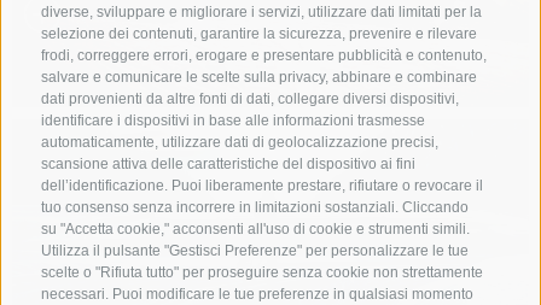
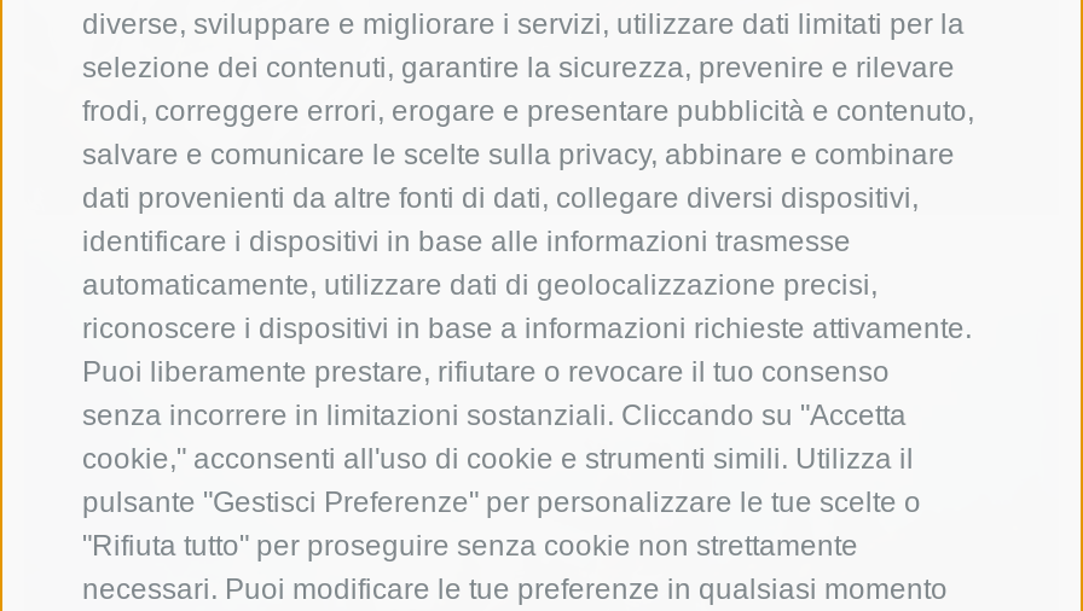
- scansione attiva delle caratteristiche del dispositivo ai fini
- dell’identificazione. Puoi liberamente prestare, rifiutare o revocare il
- tuo consenso senza incorrere in limitazioni sostanziali. Cliccando
- su "Accetta cookie," acconsenti all'uso di cookie e strumenti simili.
- Utilizza il pulsante "Gestisci Preferenze" per personalizzare le tue
- scelte o "Rifiuta tutto" per proseguire senza cookie non strettamente
+ riconoscere i dispositivi in base a informazioni richieste attivamente.
+ Puoi liberamente prestare, rifiutare o revocare il tuo consenso
+ senza incorrere in limitazioni sostanziali. Cliccando su "Accetta
+ cookie," acconsenti all'uso di cookie e strumenti simili. Utilizza il
+ pulsante "Gestisci Preferenze" per personalizzare le tue scelte o
+ "Rifiuta tutto" per proseguire senza cookie non strettamente
